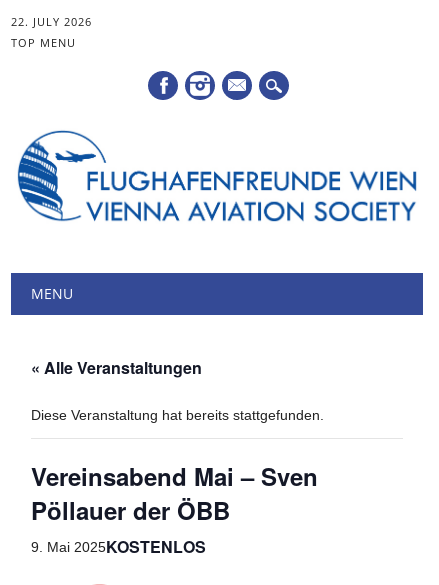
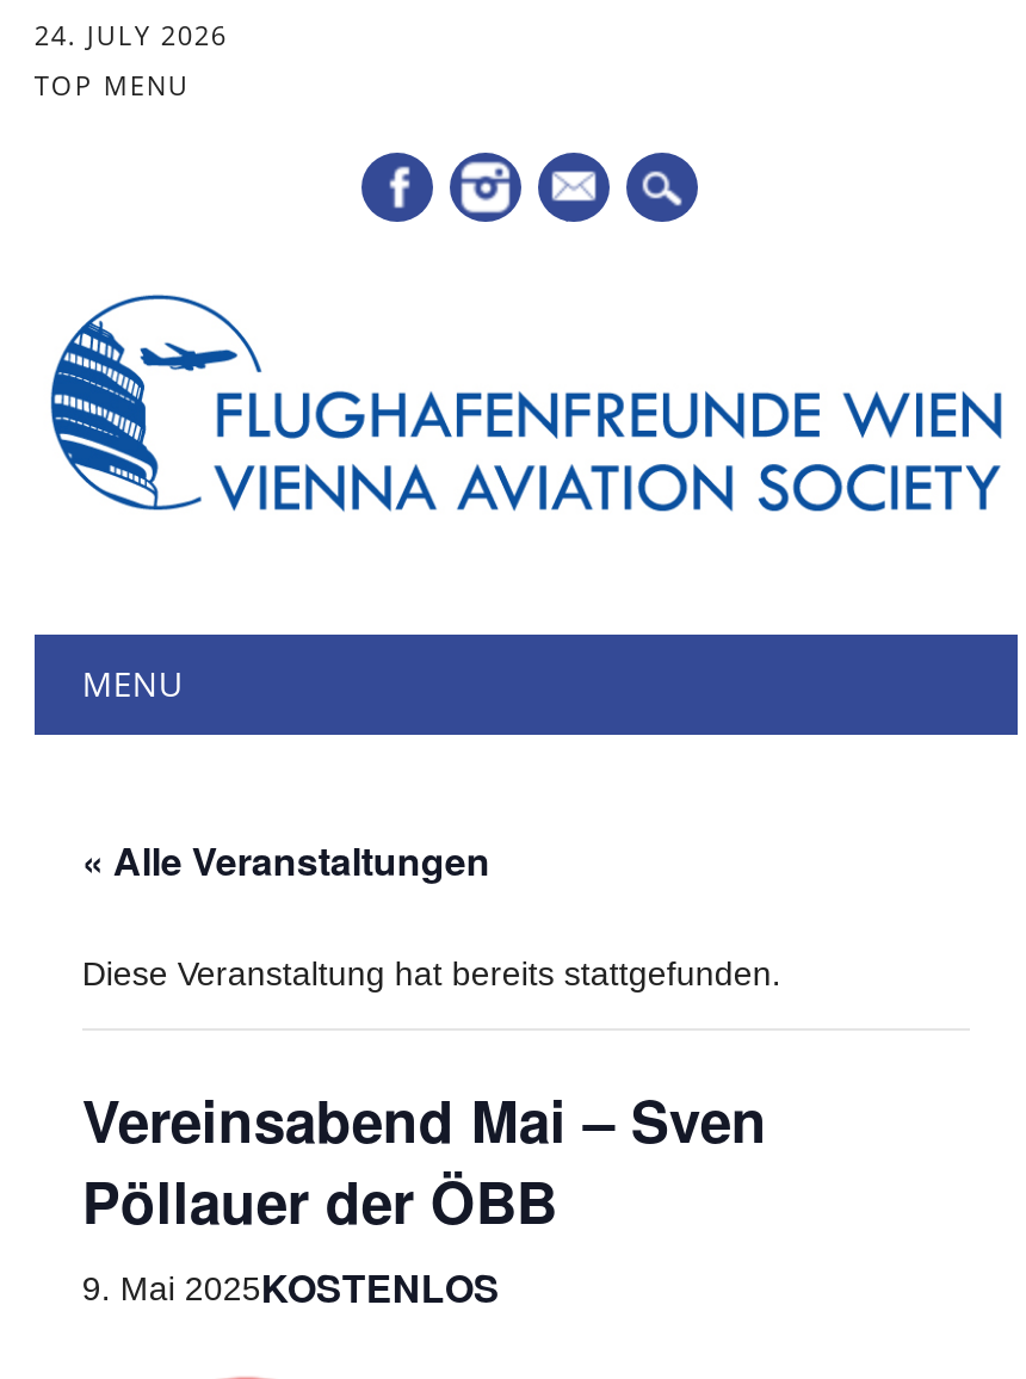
- 22. JULY 2026
+ 24. JULY 2026
